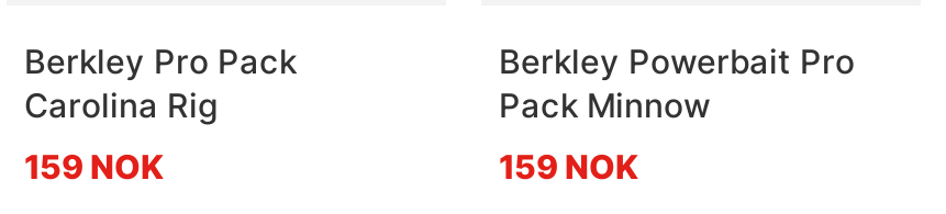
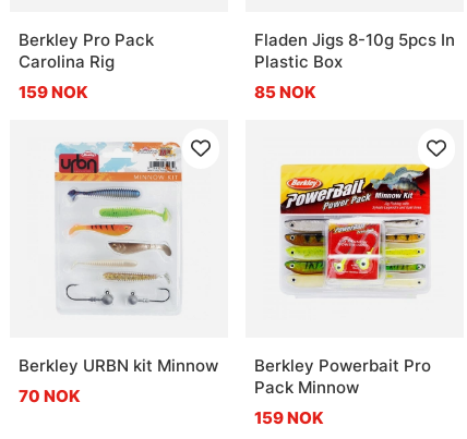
+ Berkley URBN kit Minnow
+ 70 NOK

+ Fladen Jigs 8-10g 5pcs In
+ Plastic Box
+ 85 NOK

+ [image]

+ [image]
